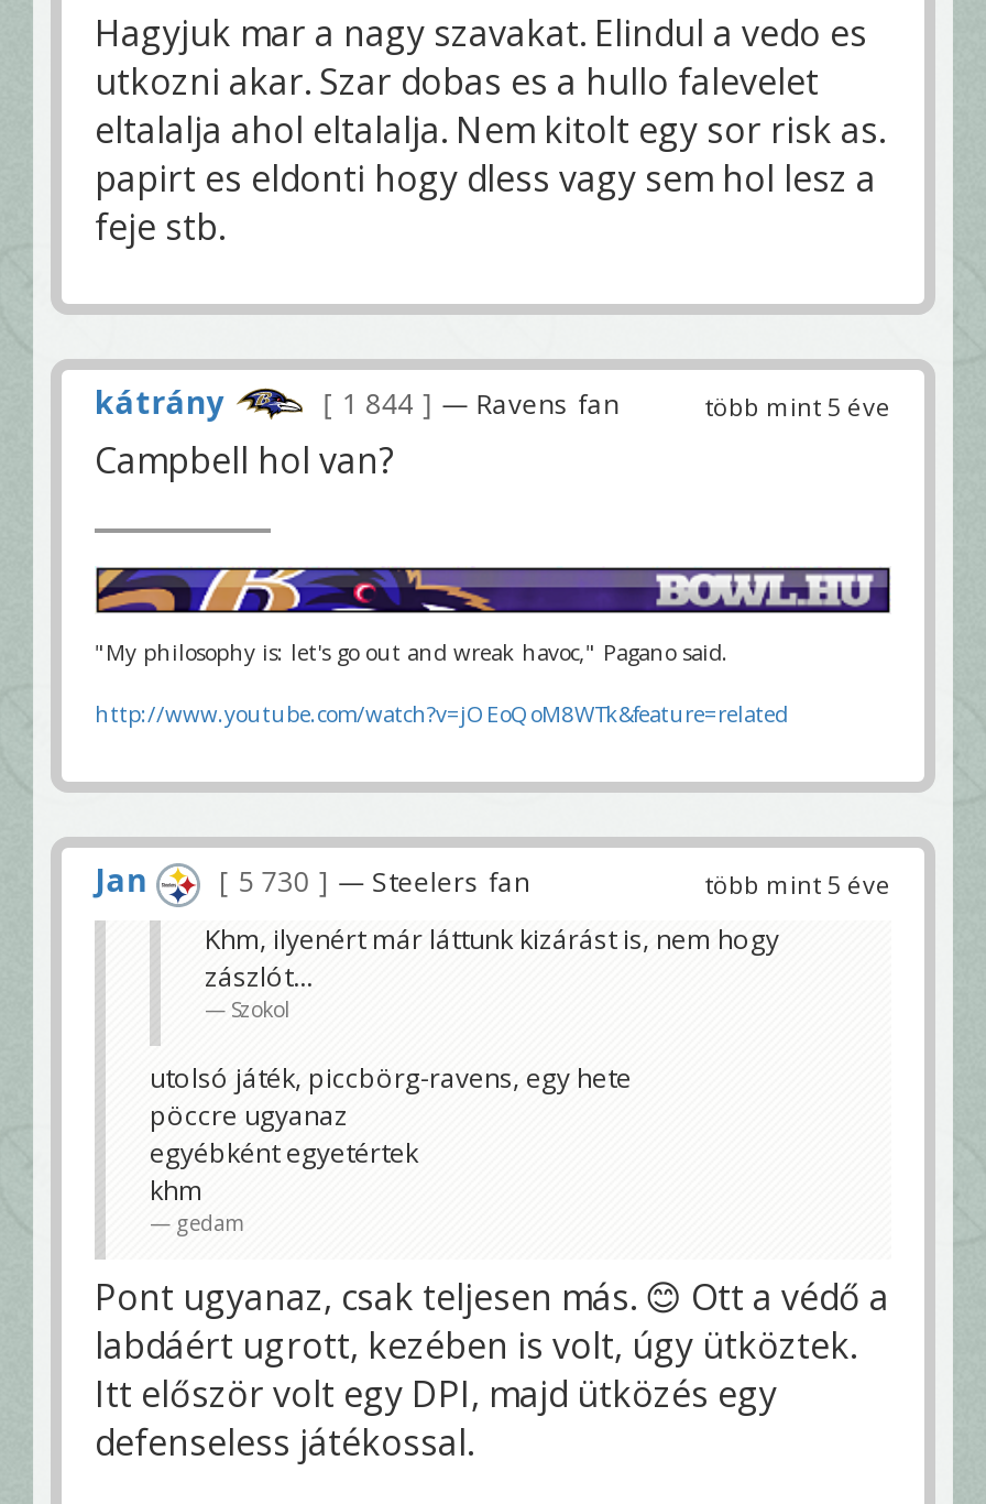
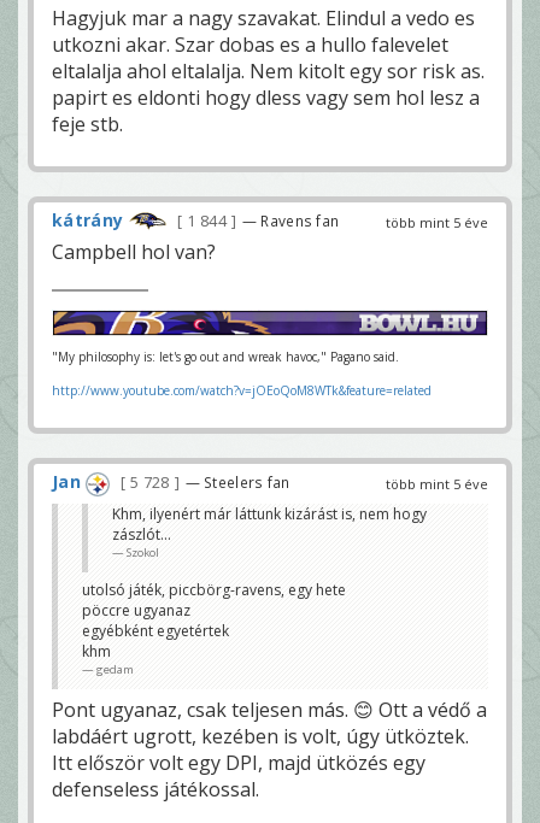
- 5 730 — Steelers fan
+ 5 728 — Steelers fan
